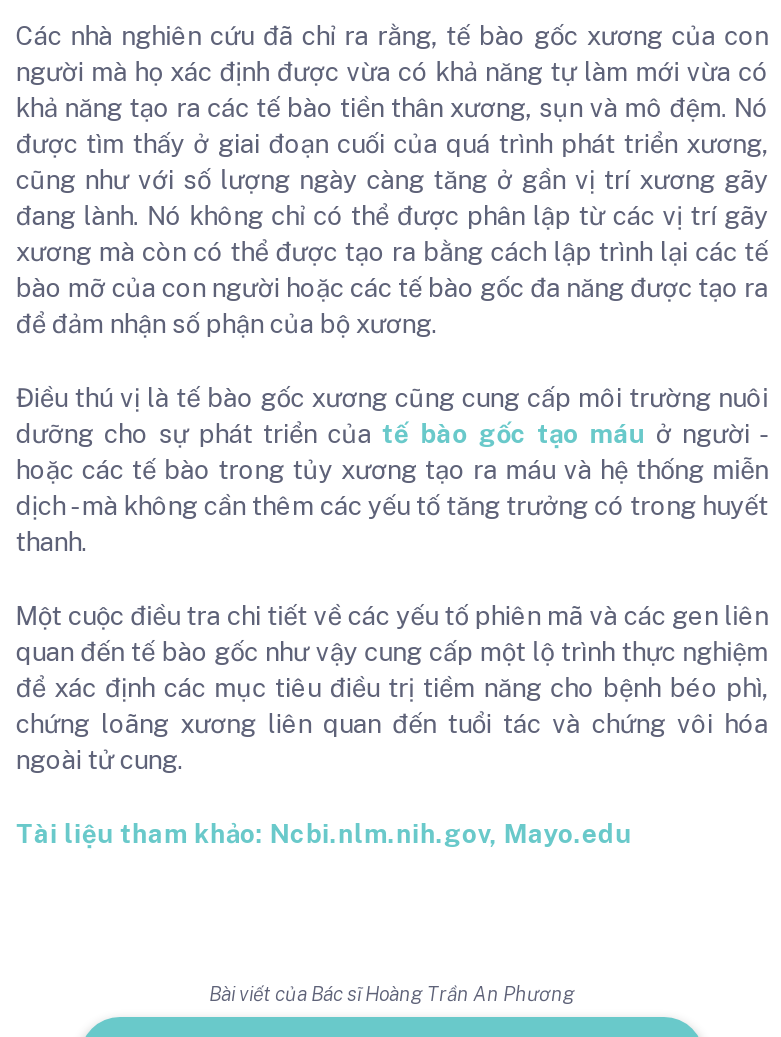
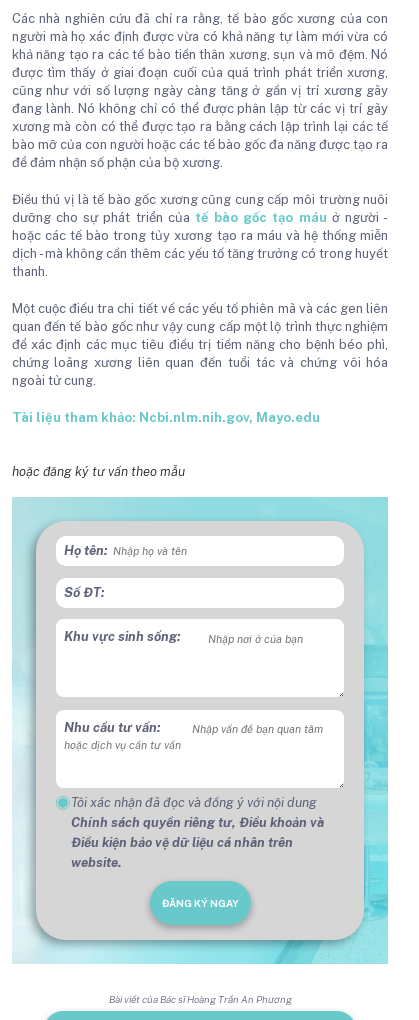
+ [image]
+ Họ tên:
+ Số ĐT:
+ Khu vực sinh sống:

+ hoặc đăng ký tư vấn theo mẫu

+ Nhu cầu tư vấn:

+ Tôi xác nhận đã đọc và đồng ý với nội dung
+ Chính sách quyền riêng tư, Điều khoản và
+ Điều kiện bảo vệ dữ liệu cá nhân trên
+ website.
+ ĐĂNG KÝ NGAY
